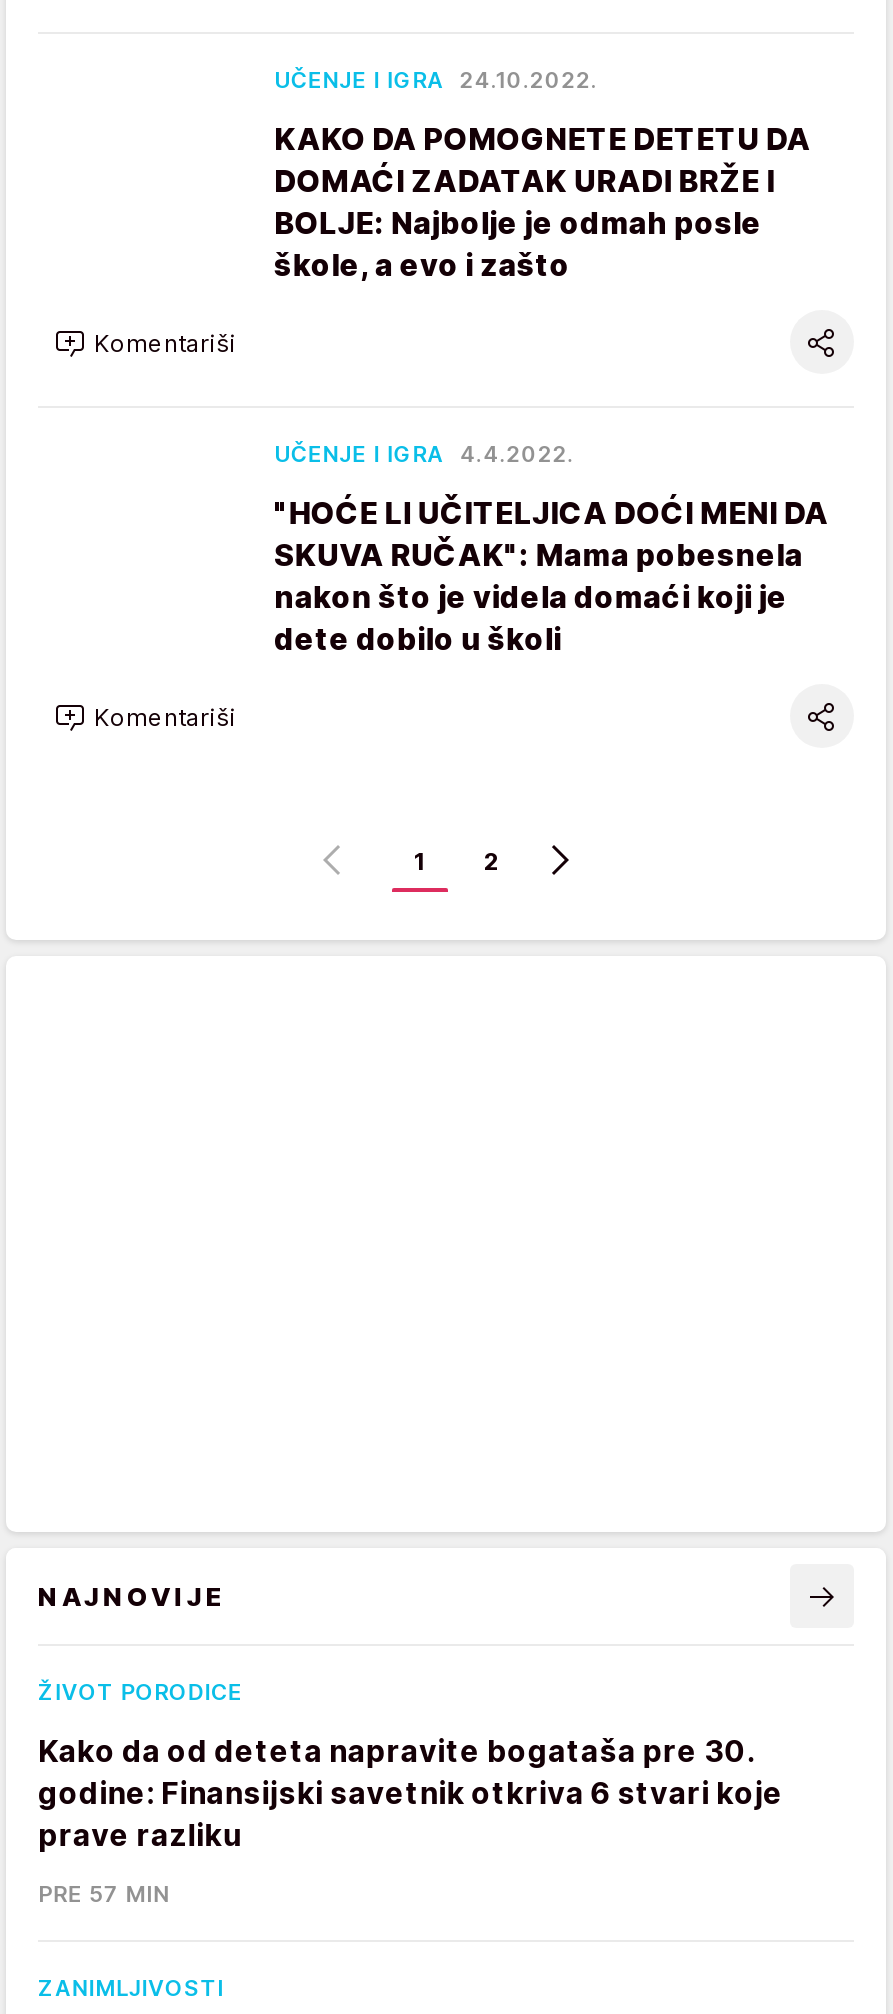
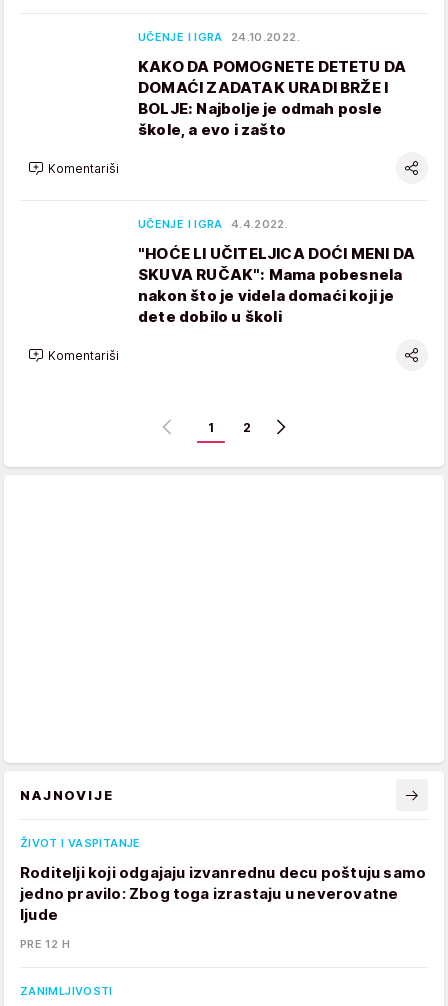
- ŽIVOT PORODICE
+ ŽIVOT I VASPITANJE

- Kako da od deteta napravite bogataša pre 30.
- godine: Finansijski savetnik otkriva 6 stvari koje
- prave razliku
+ Roditelji koji odgajaju izvanrednu decu poštuju samo
+ jedno pravilo: Zbog toga izrastaju u neverovatne
+ ljude

- PRE 57 MIN
+ PRE 12 H
